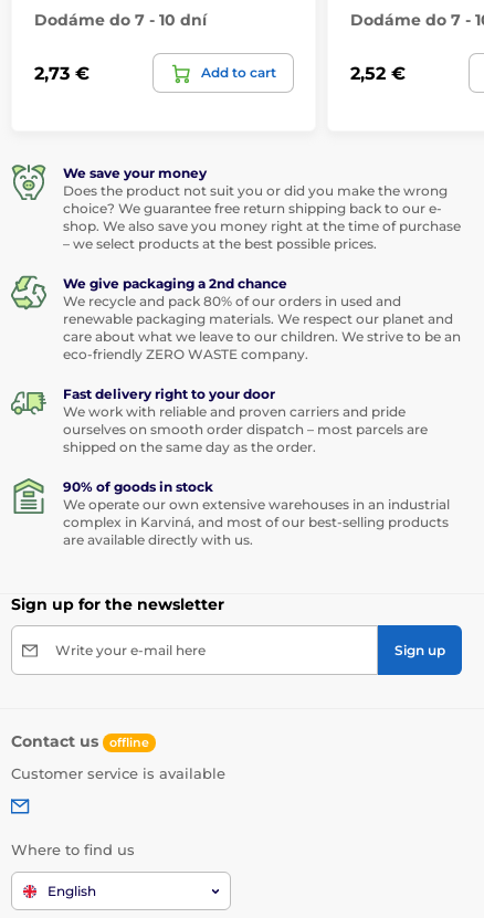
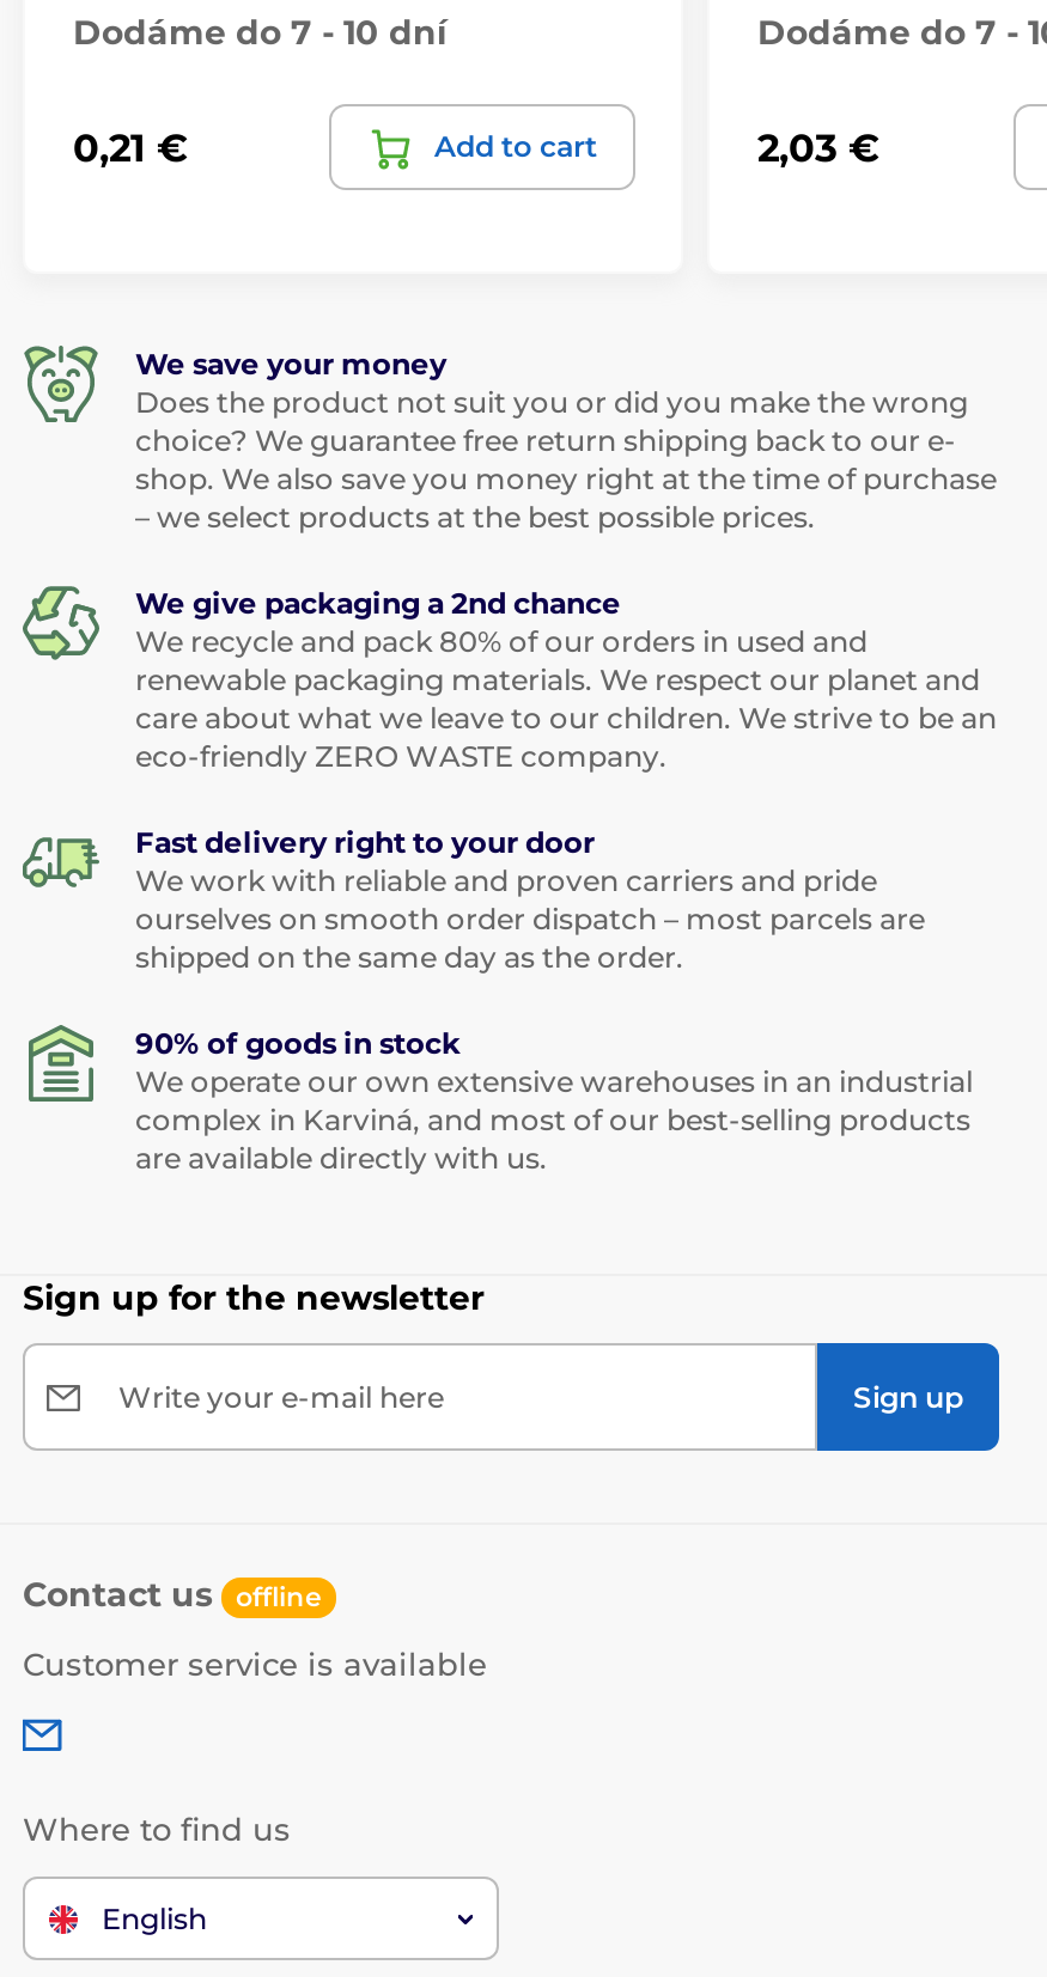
- 2,73 €
+ 0,21 €

- 2,52 €
+ 2,03 €
